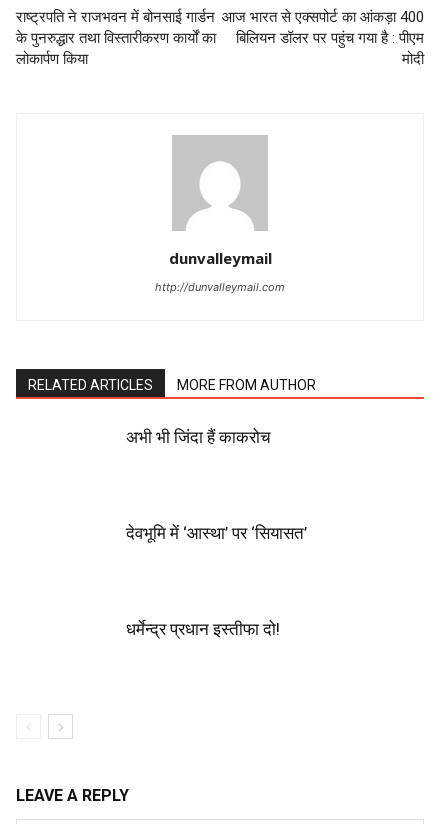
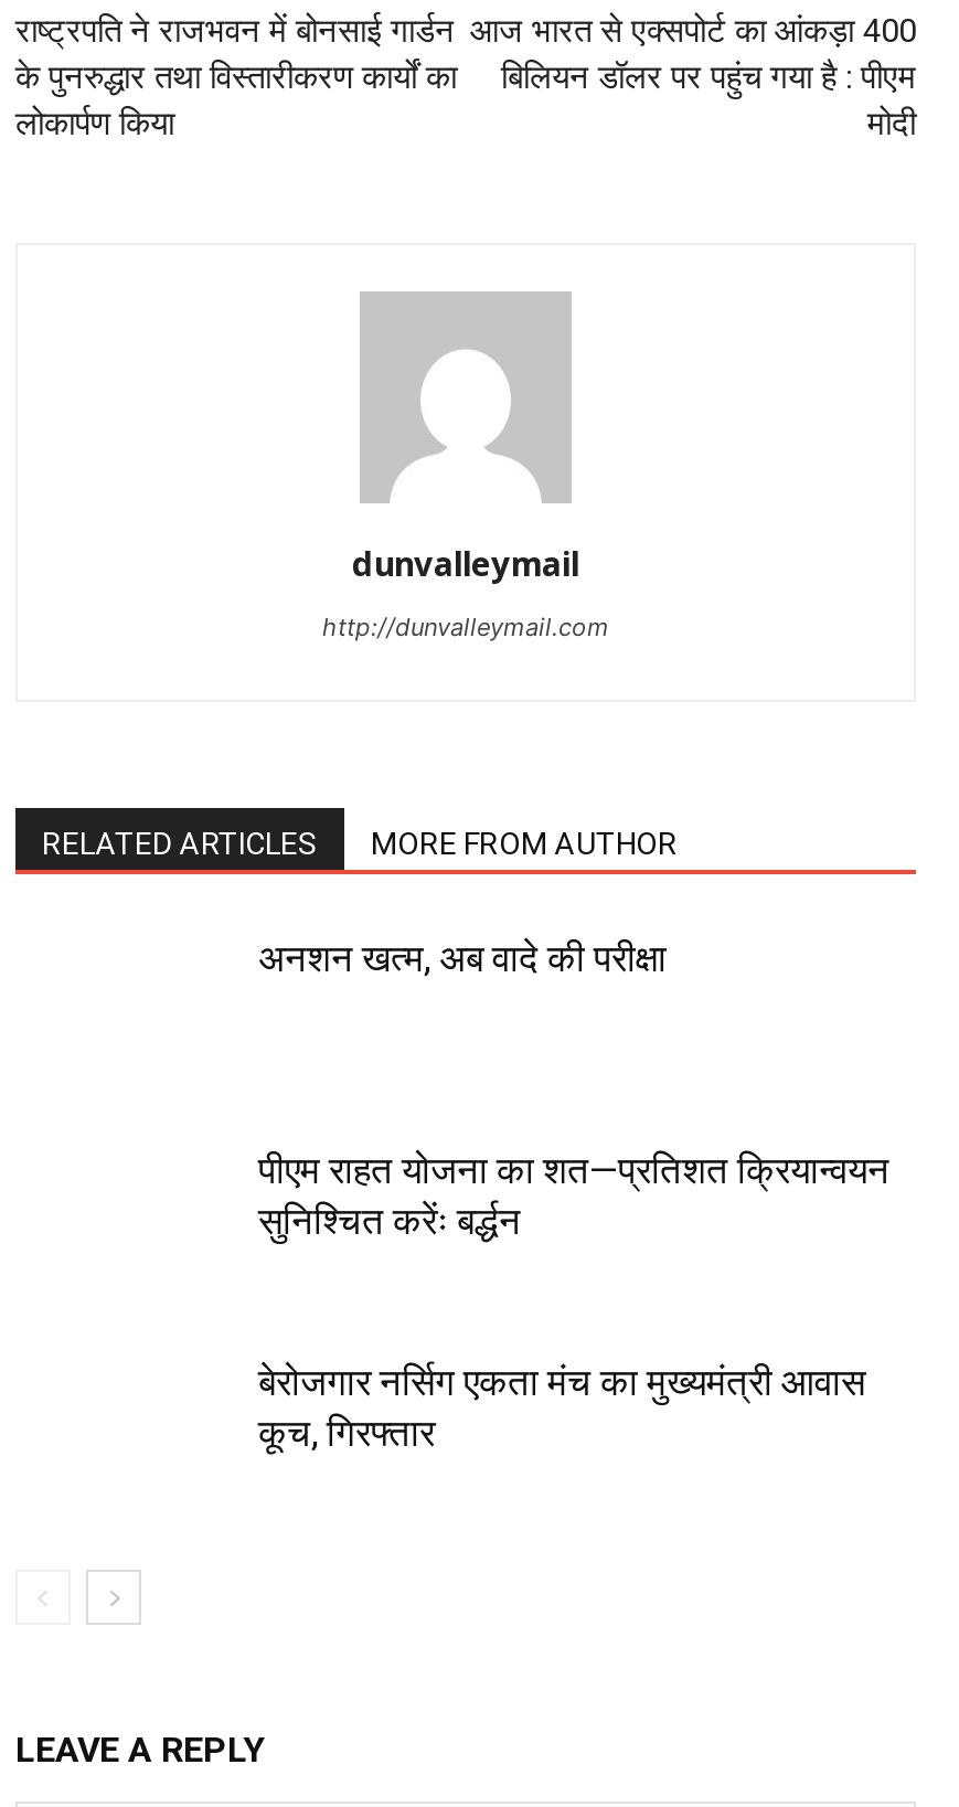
- अभी भी जिंदा हैं काकरोच
+ अनशन खत्म, अब वादे की परीक्षा

- देवभूमि में ‘आस्था’ पर ‘सियासत’
+ पीएम राहत योजना का शत—प्रतिशत क्रियान्वयन
+ सुनिश्चित करेंः बर्द्धन

- धर्मेन्द्र प्रधान इस्तीफा दो!
+ बेरोजगार नर्सिग एकता मंच का मुख्यमंत्री आवास
+ कूच, गिरफ्तार
